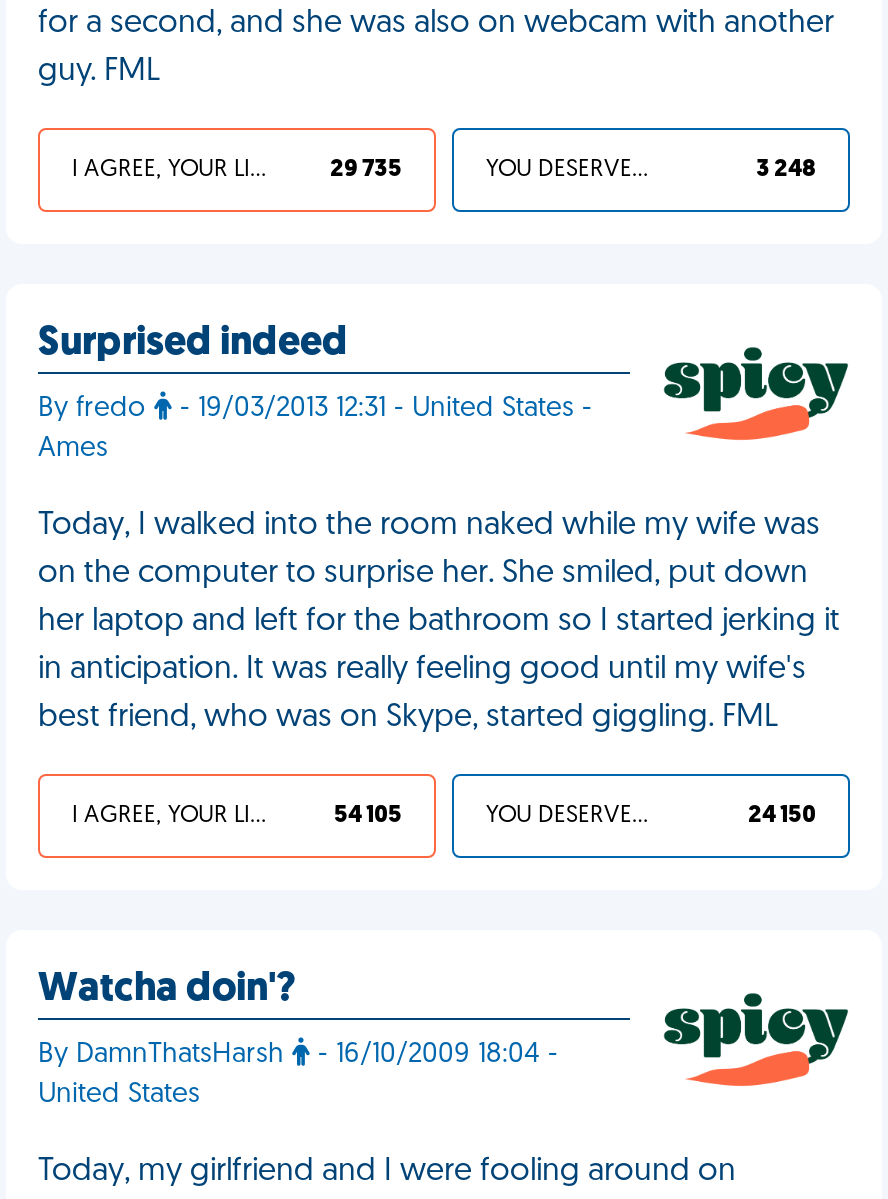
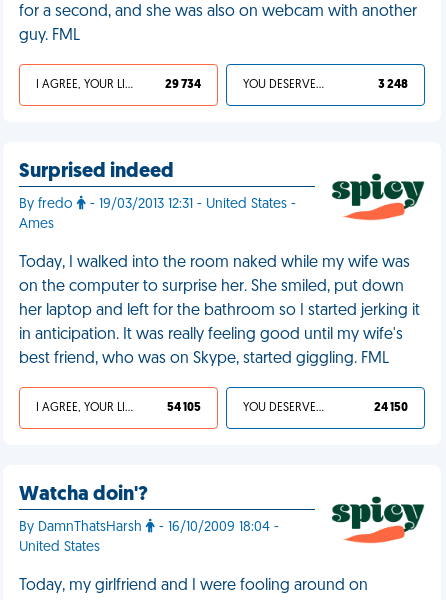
- 29 735
+ 29 734
